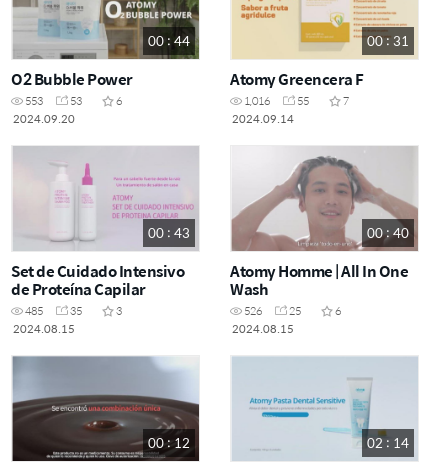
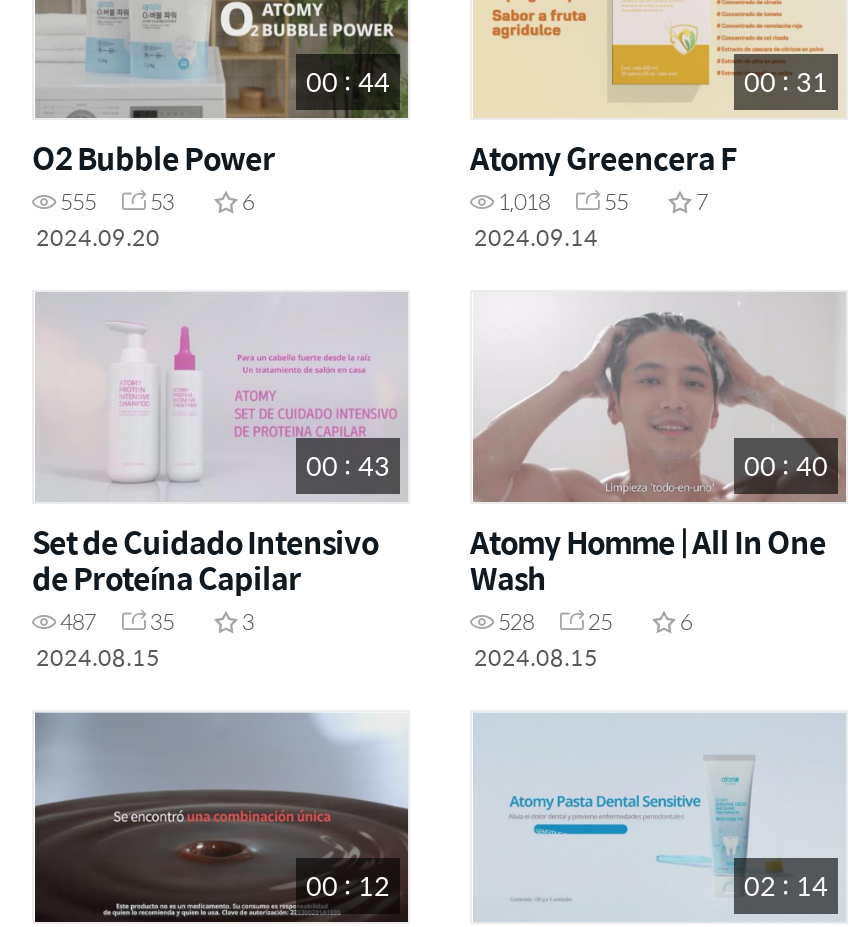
- 553 53 6
+ 555 53 6

- 1,016 55 7
+ 1,018 55 7

- 485 35 3
+ 487 35 3

- 526 25 6
+ 528 25 6
